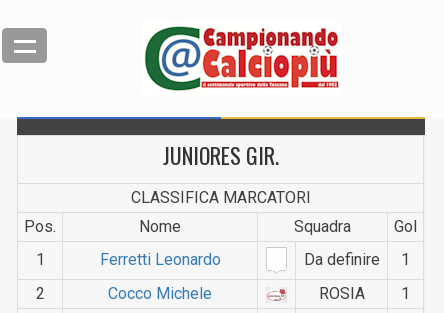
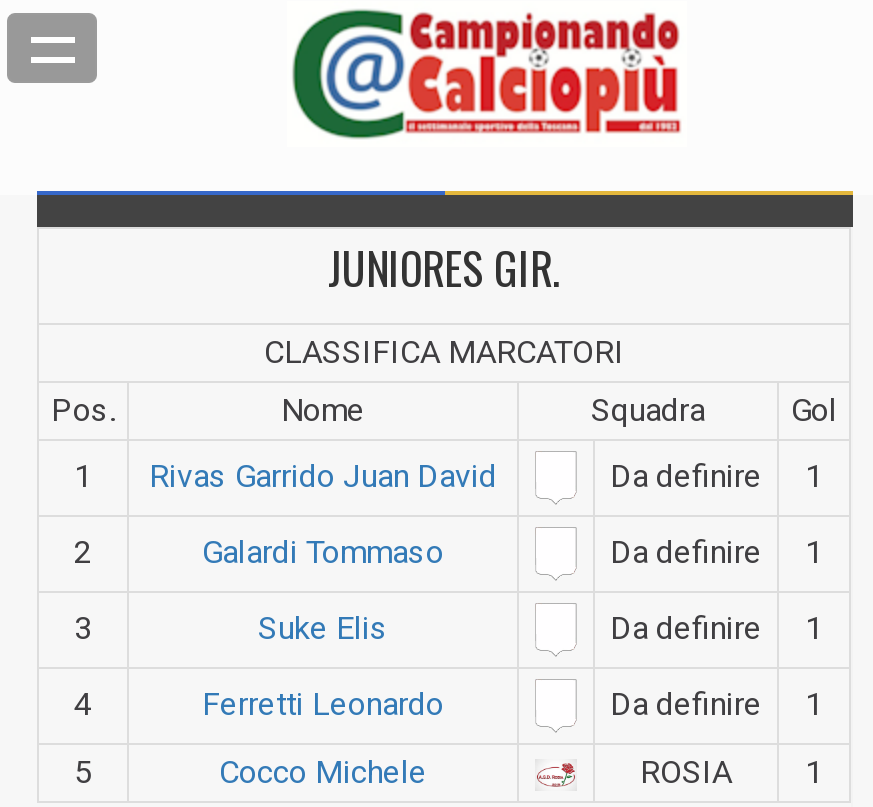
+ Rivas Garrido Juan David
+ Da definire
+ 1
+ 2
+ Galardi Tommaso
+ Da definire
+ 1
+ 3
+ Suke Elis
+ Da definire
+ 1
+ 4

- 2
+ 5
